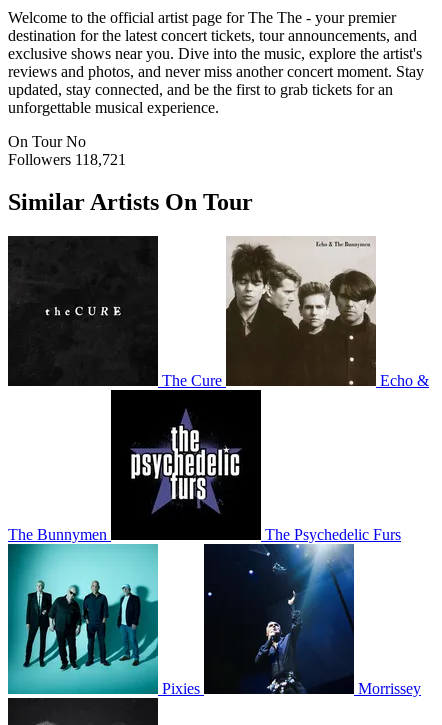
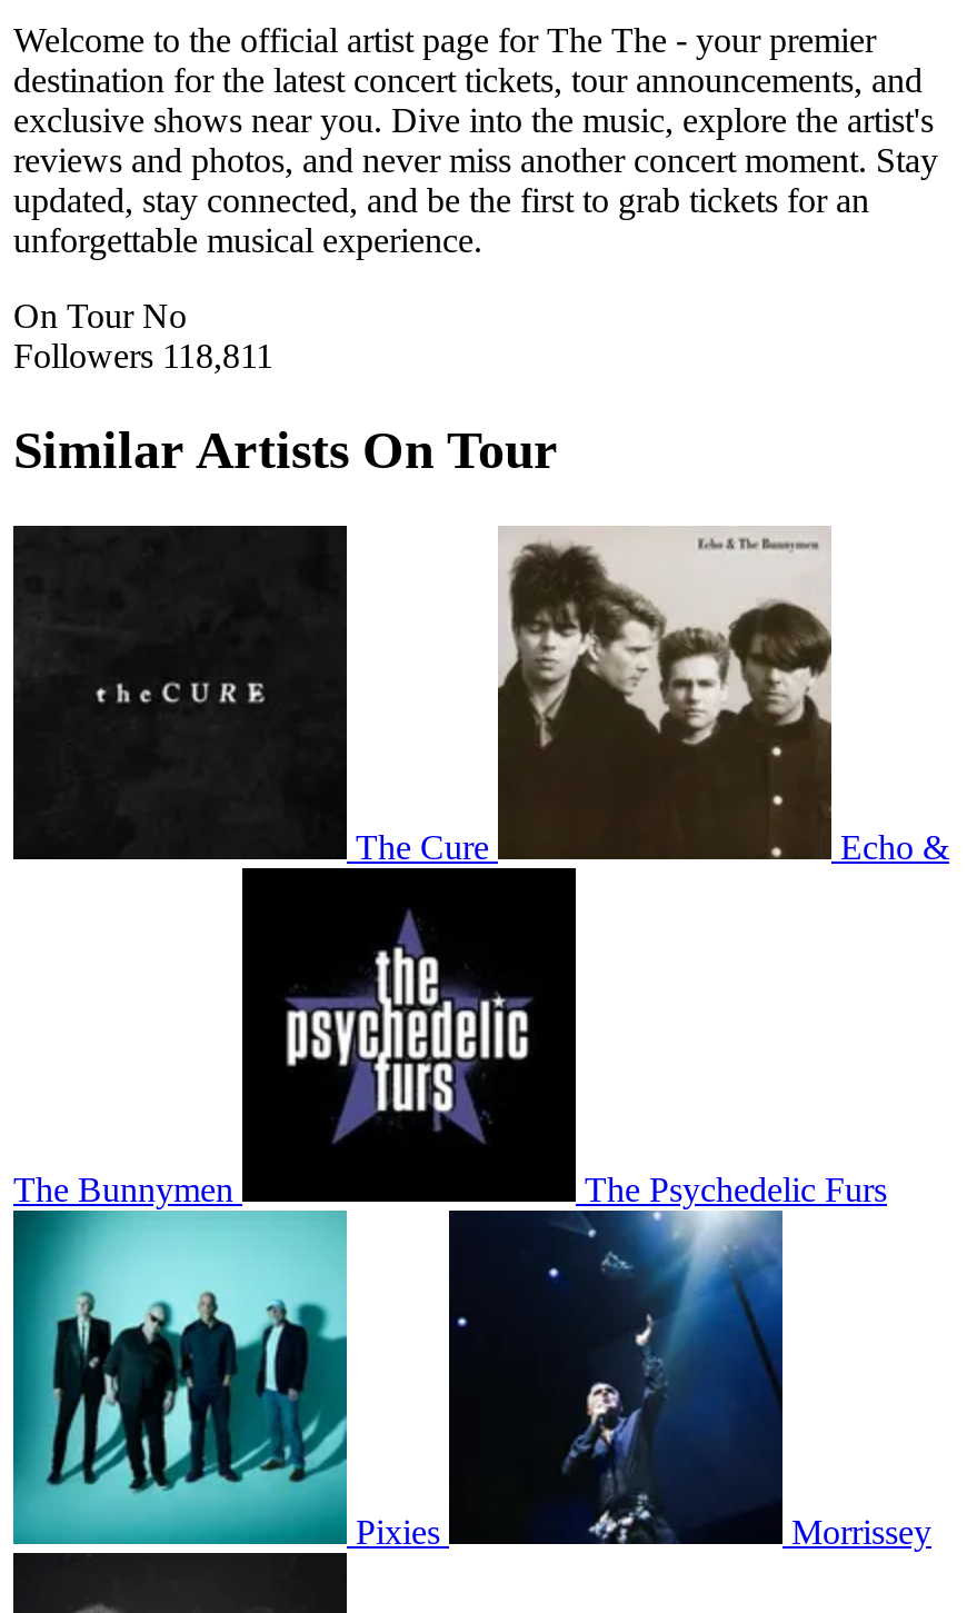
- Followers 118,721
+ Followers 118,811
